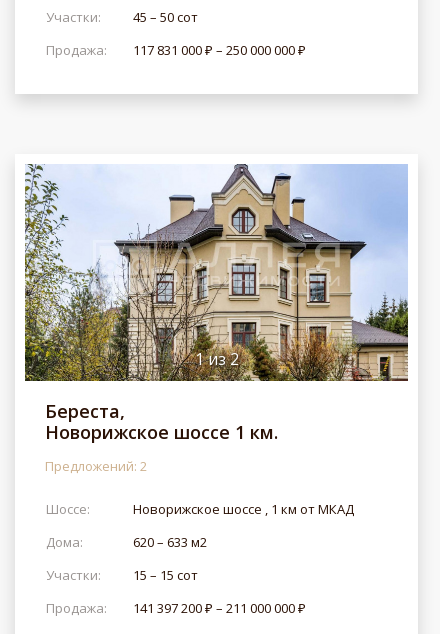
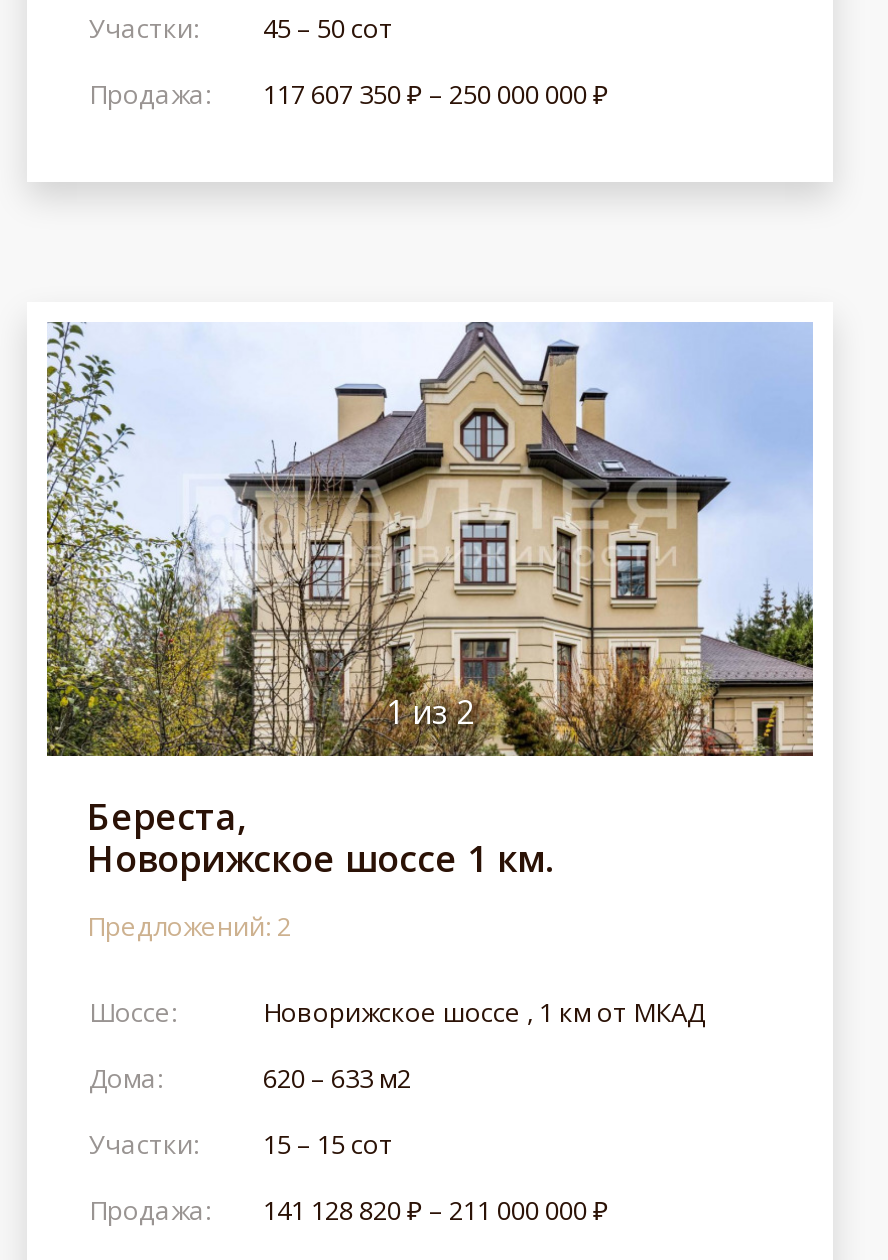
- Продажа: 117 831 000 ₽ – 250 000 000 ₽
+ Продажа: 117 607 350 ₽ – 250 000 000 ₽

- Продажа: 141 397 200 ₽ – 211 000 000 ₽
+ Продажа: 141 128 820 ₽ – 211 000 000 ₽
